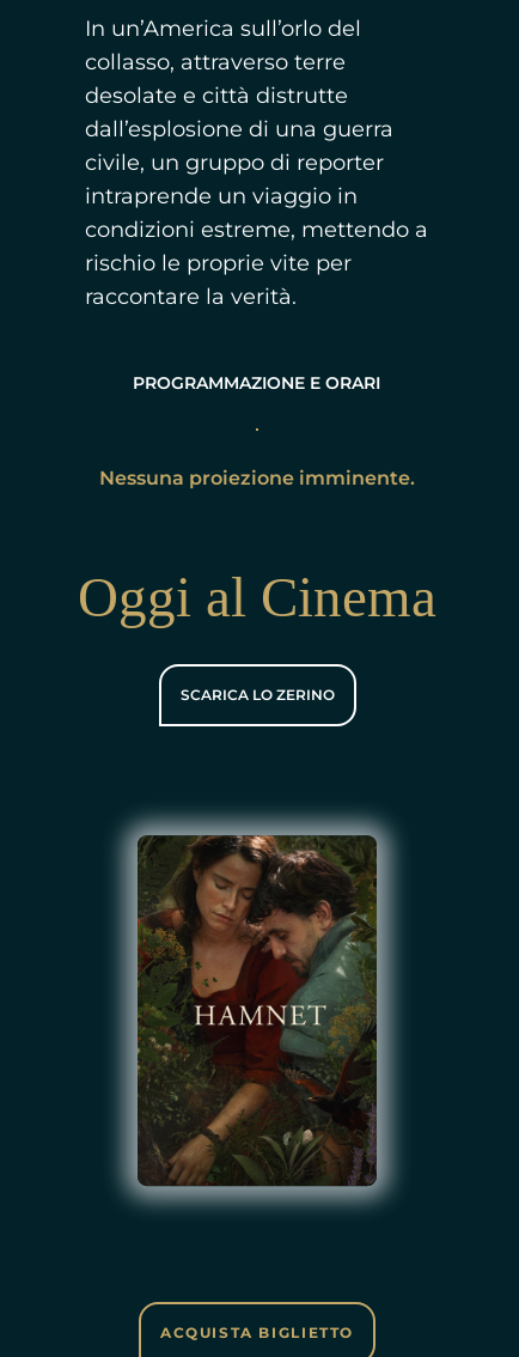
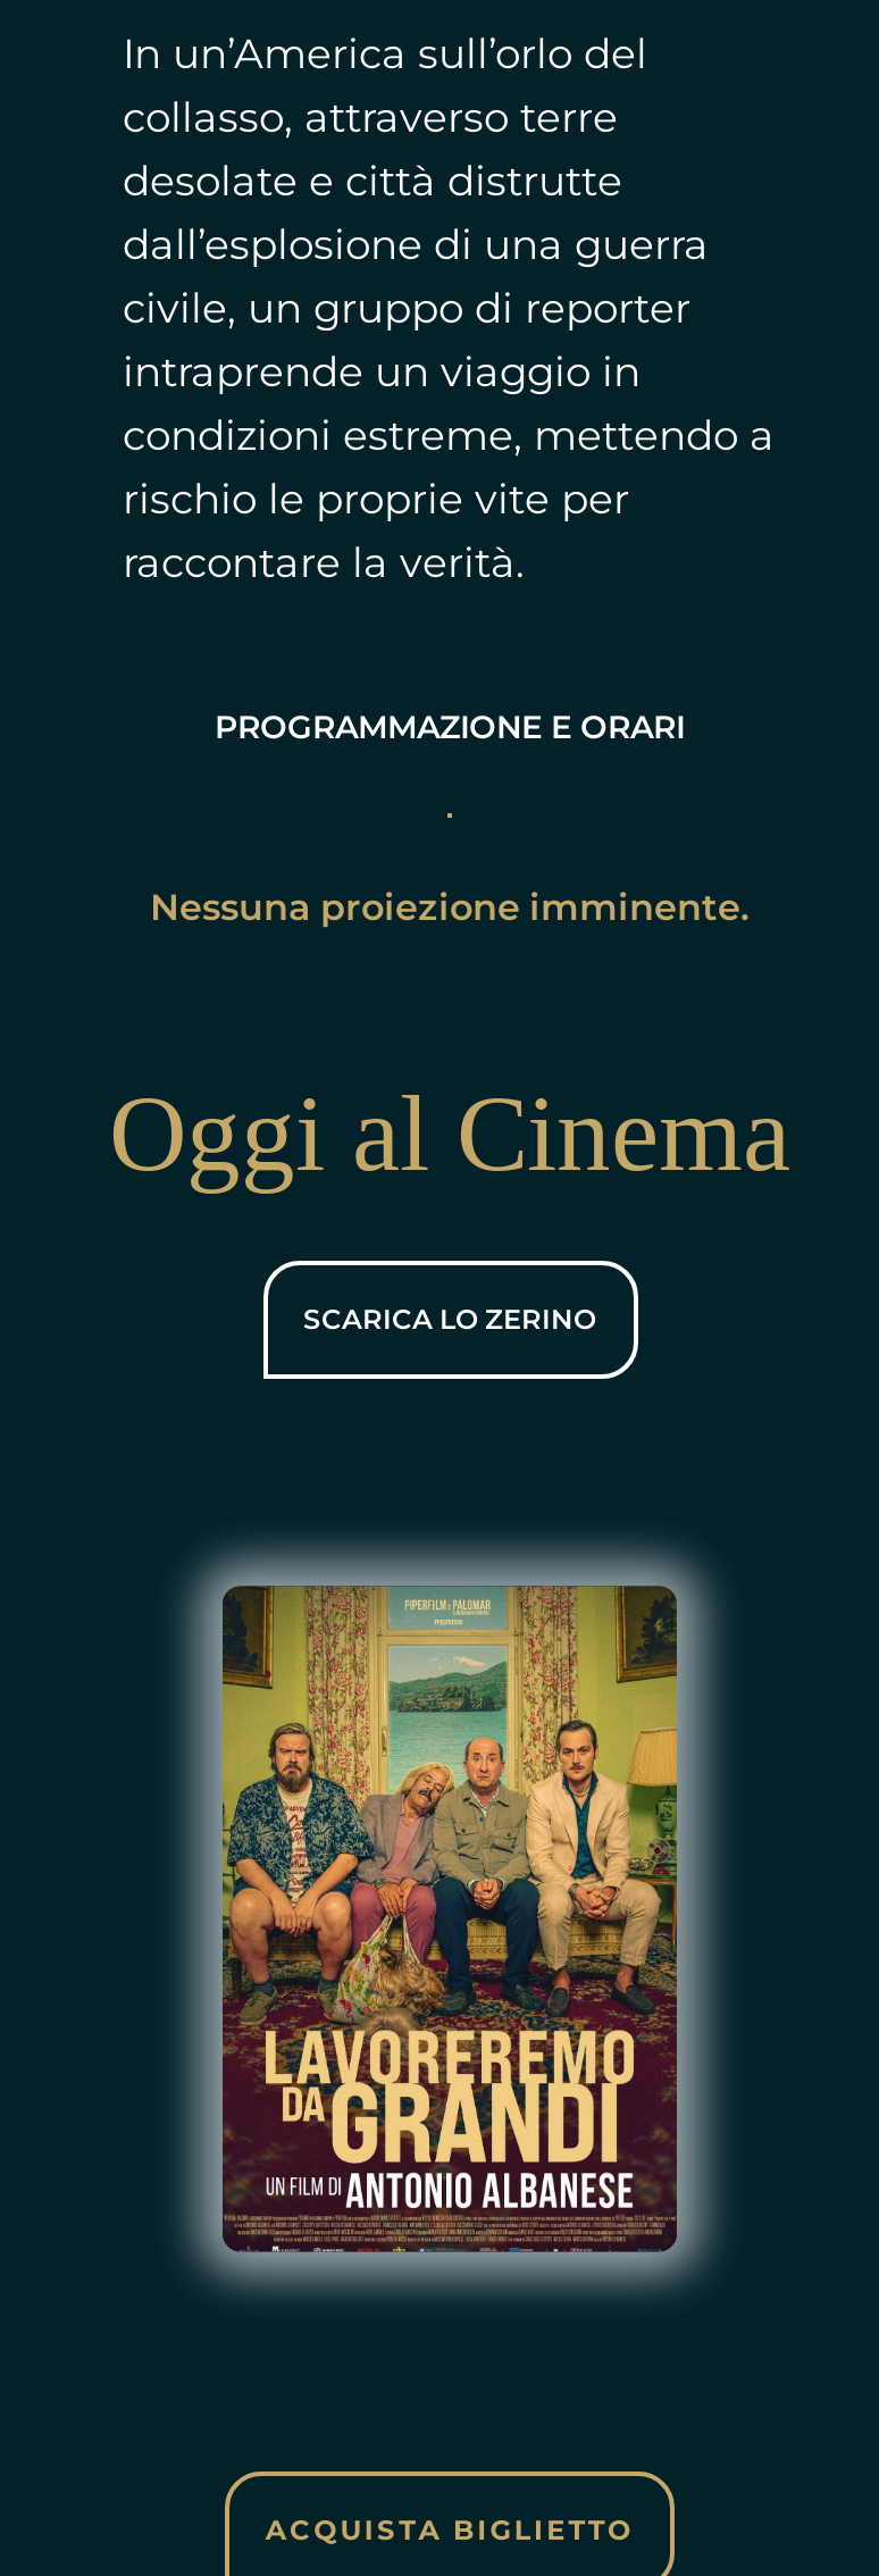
- [image]
+ [image]
